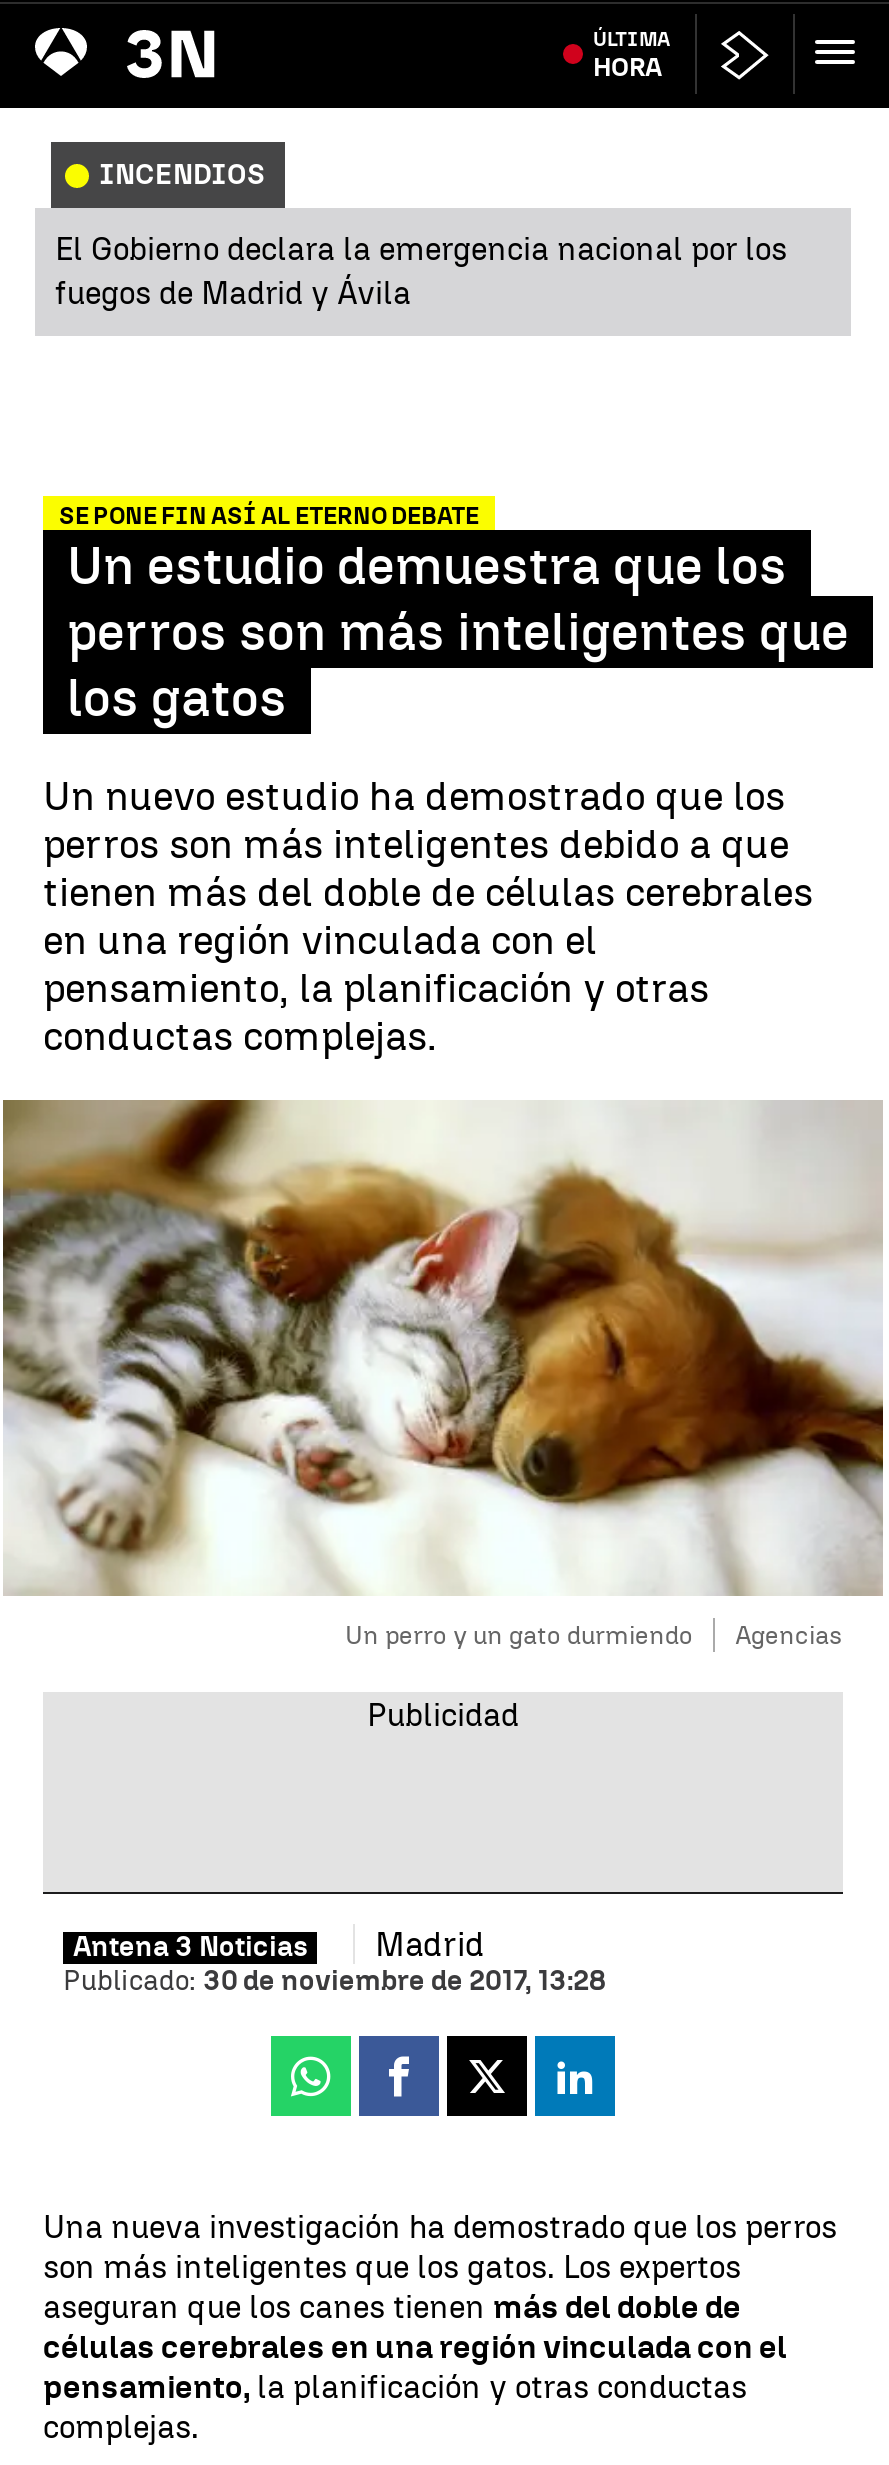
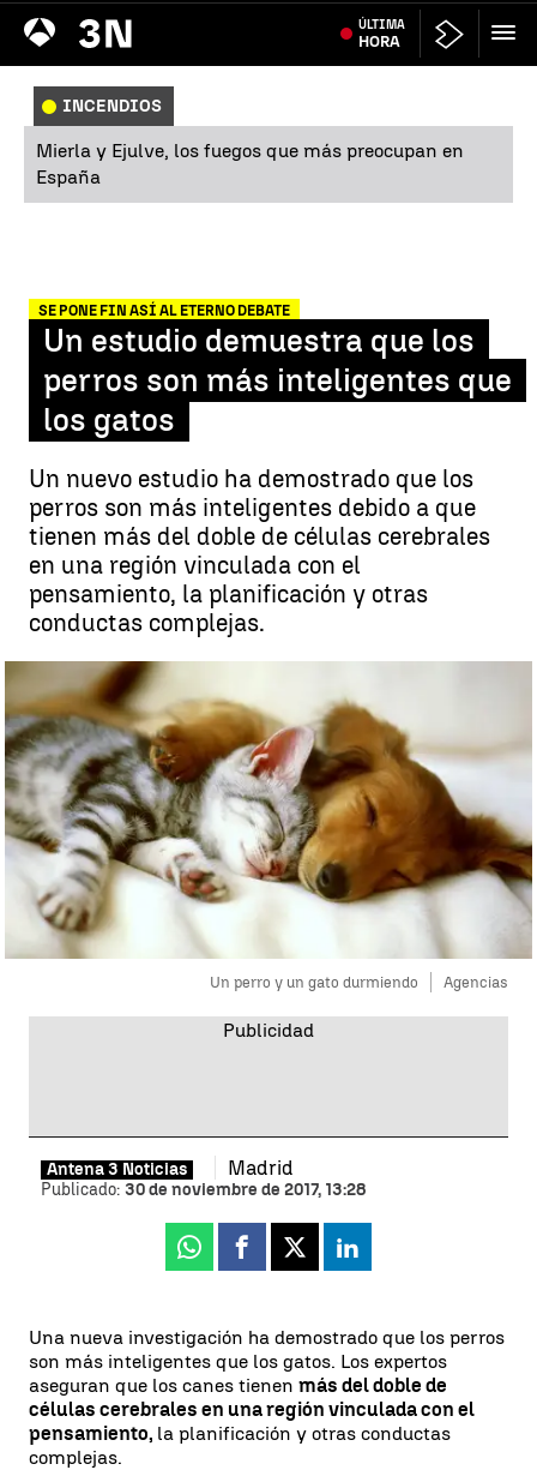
- El Gobierno declara la emergencia nacional por los
- fuegos de Madrid y Ávila
+ Mierla y Ejulve, los fuegos que más preocupan en
+ España
